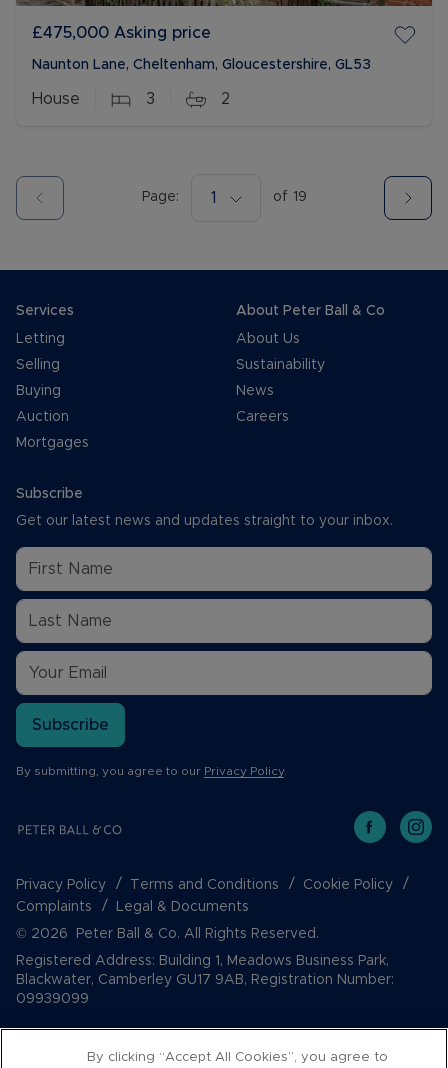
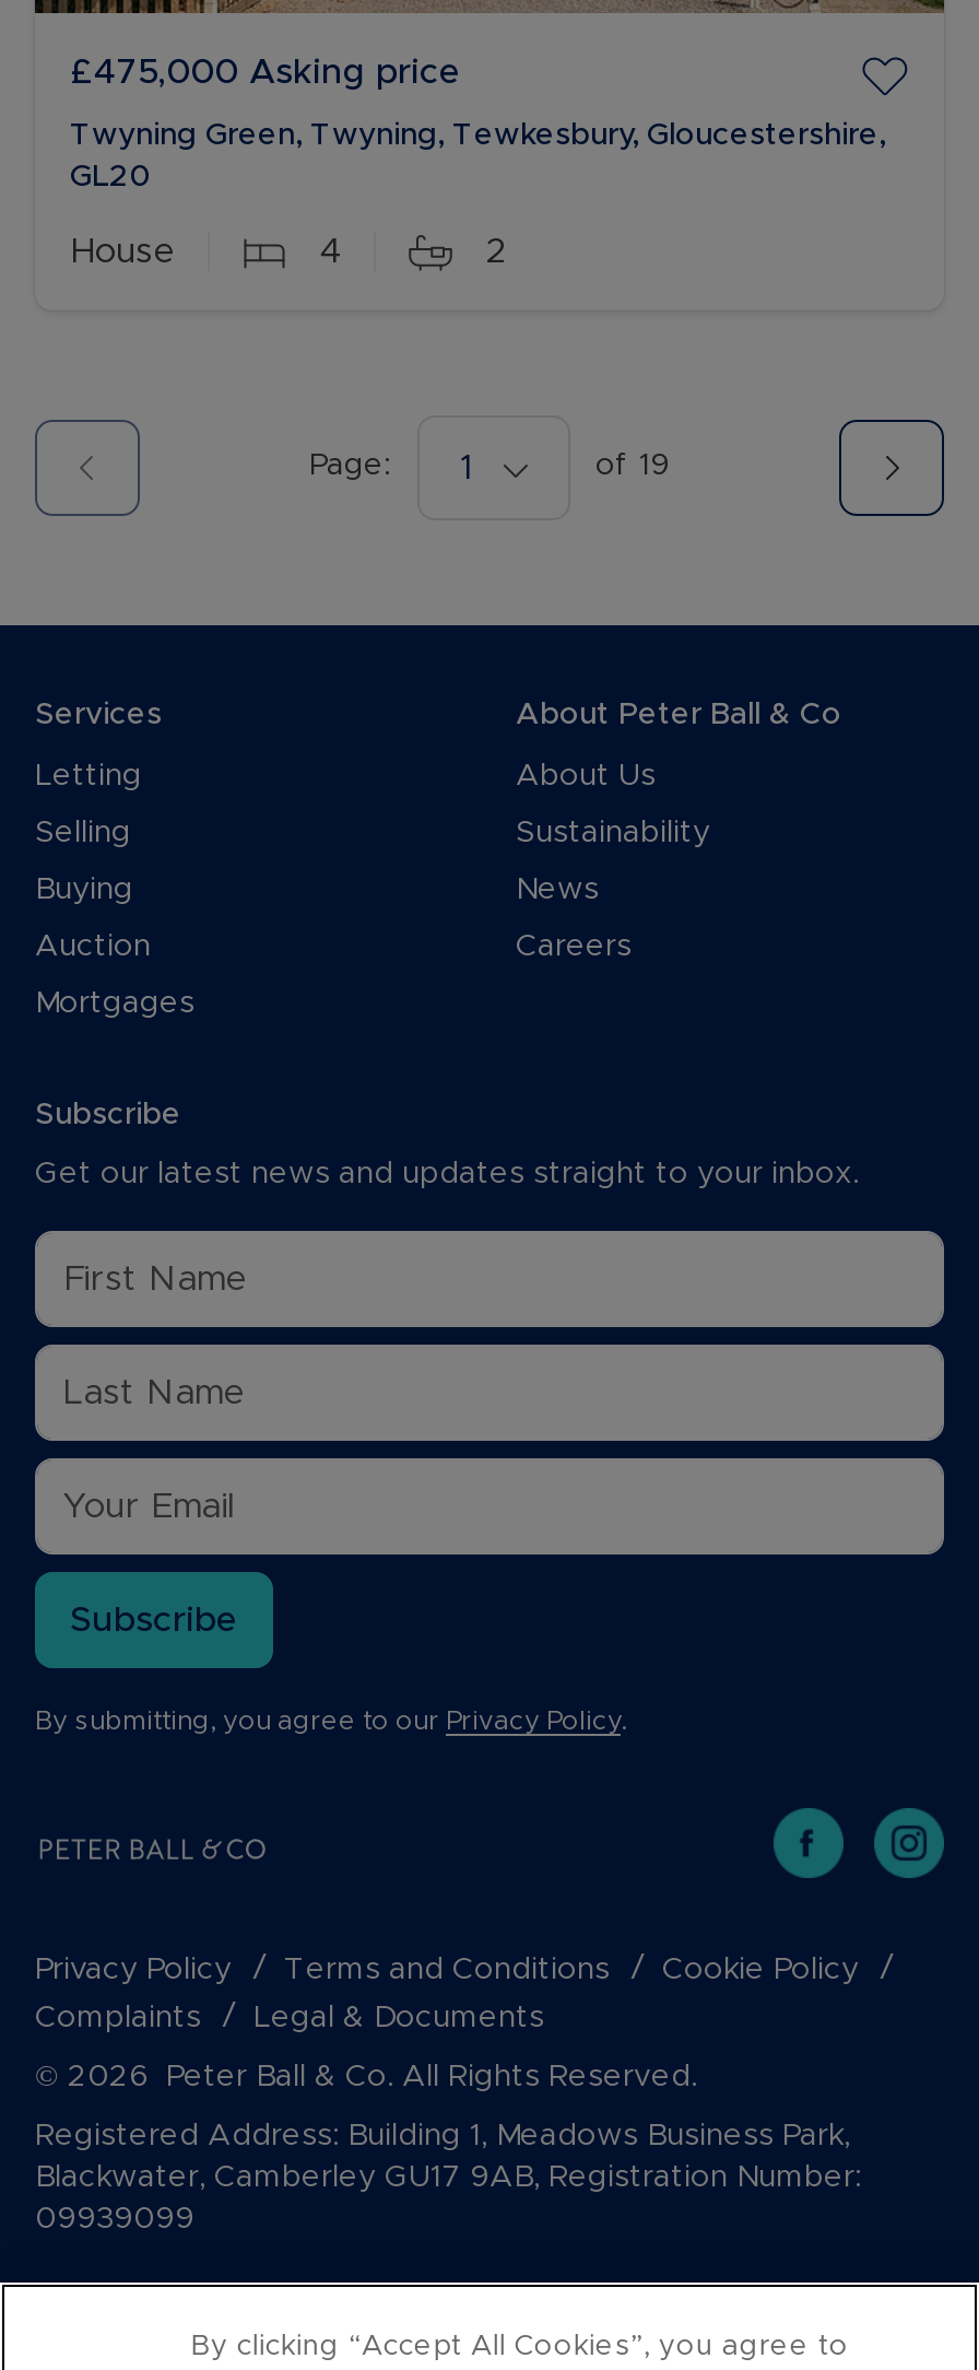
- Naunton Lane, Cheltenham, Gloucestershire, GL53
+ Twyning Green, Twyning, Tewkesbury, Gloucestershire,
+ GL20

- 3
+ 4
